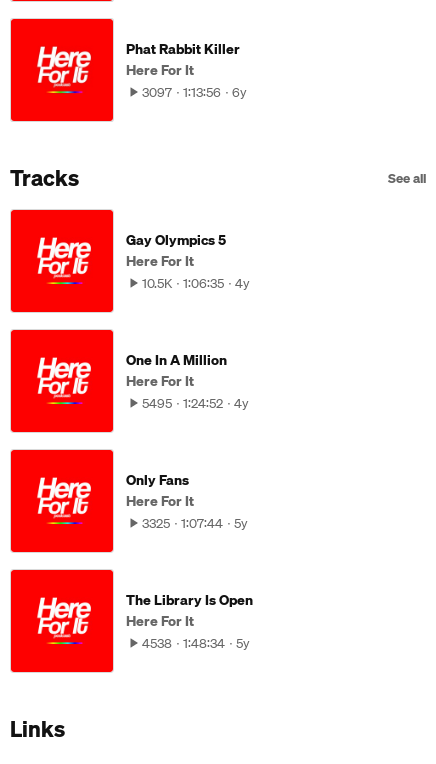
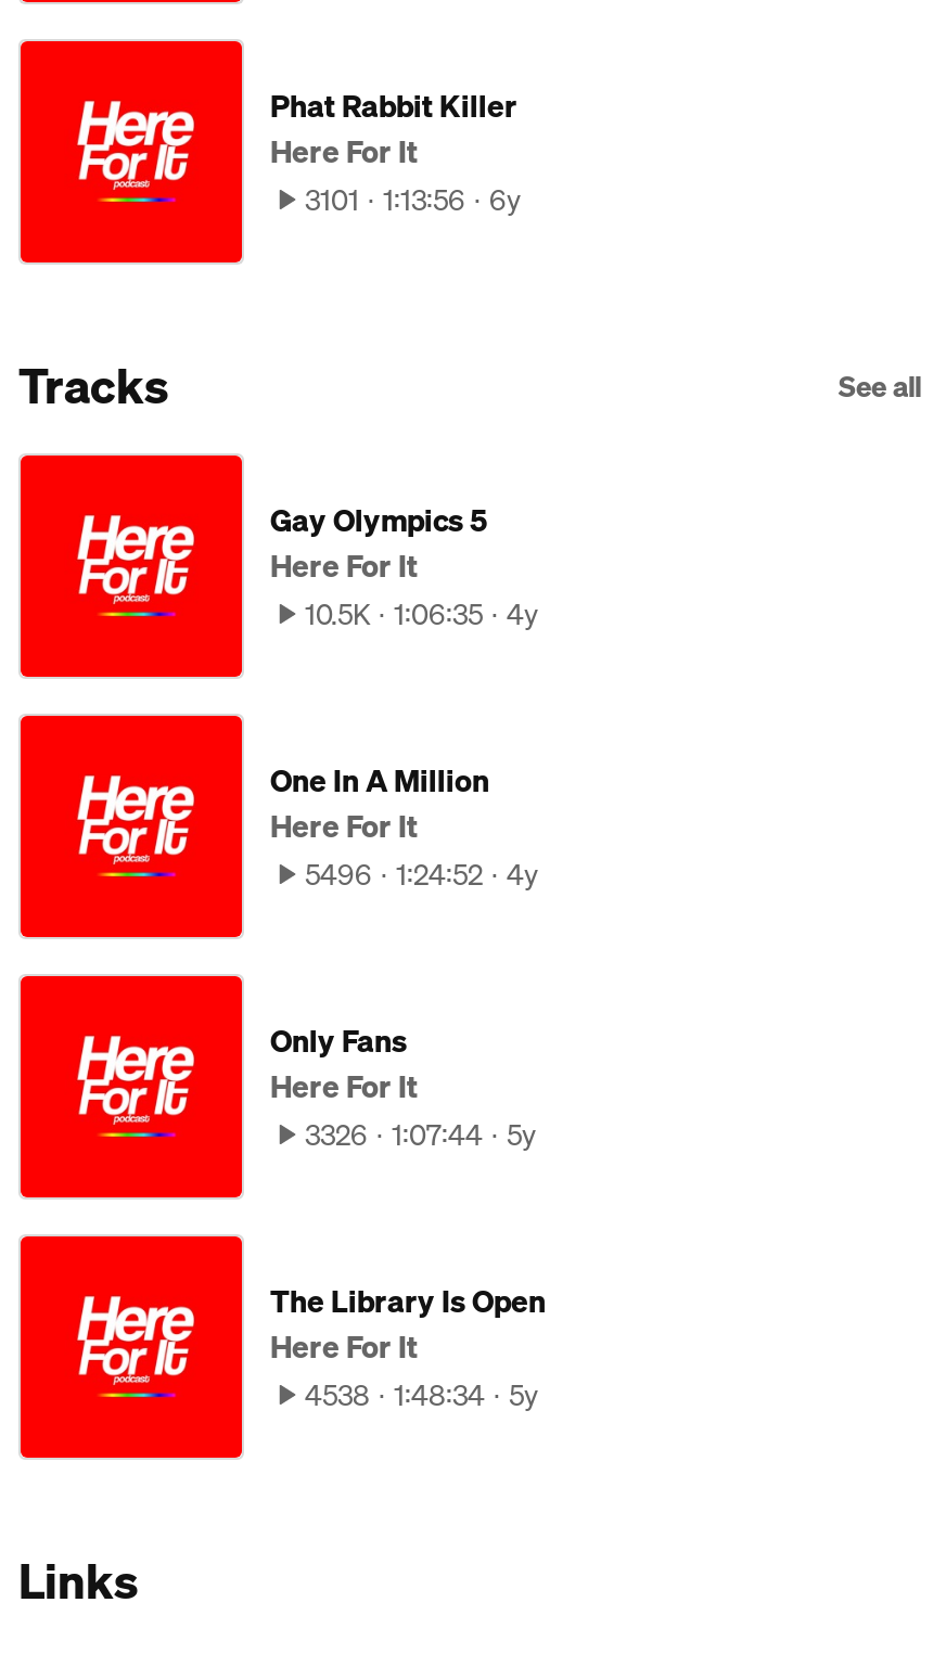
- 3097 1:13:56 6y
+ 3101 1:13:56 6y

- 5495 1:24:52 4y
+ 5496 1:24:52 4y

- 3325 1:07:44 5y
+ 3326 1:07:44 5y
